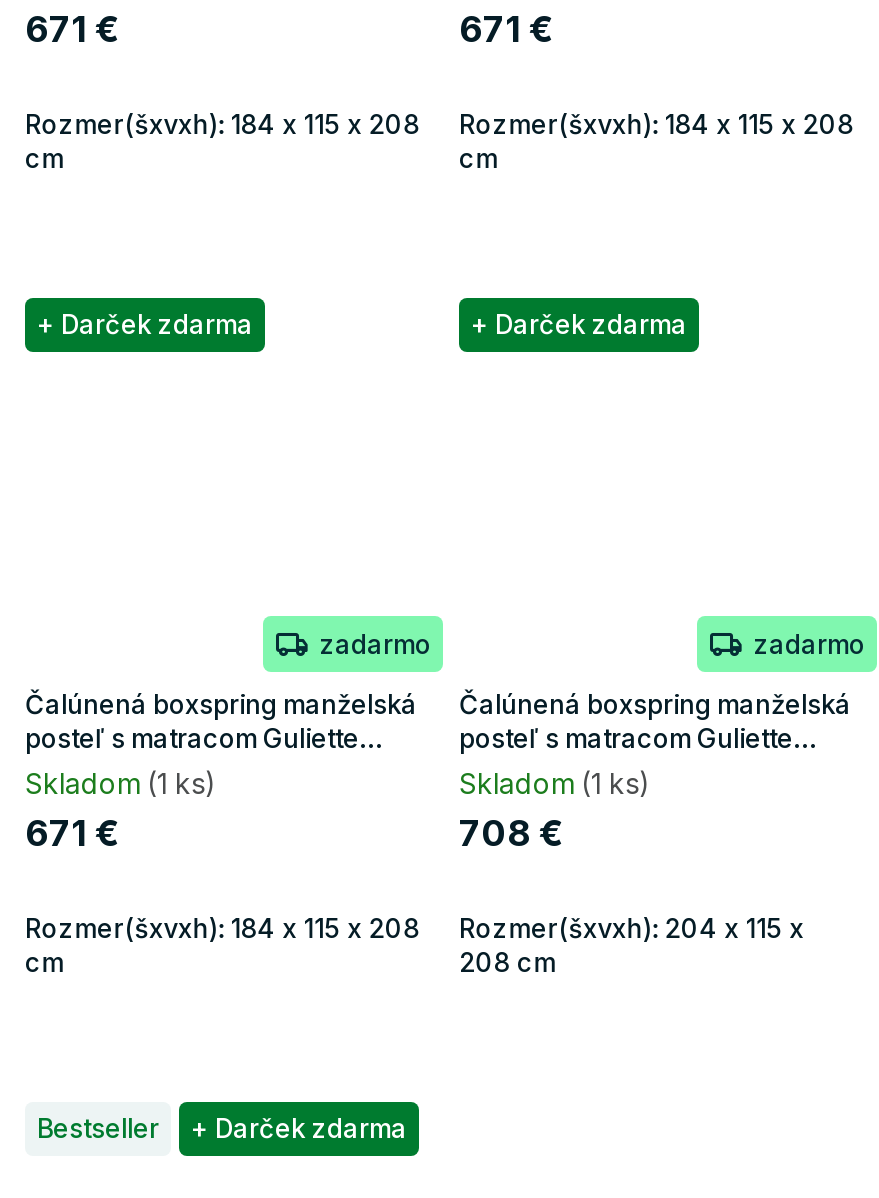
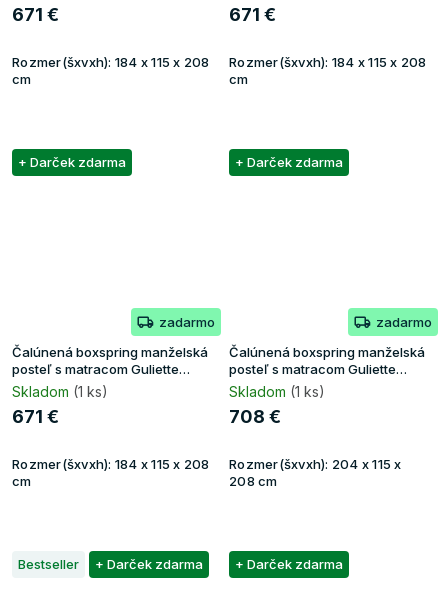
+ + Darček zdarma
